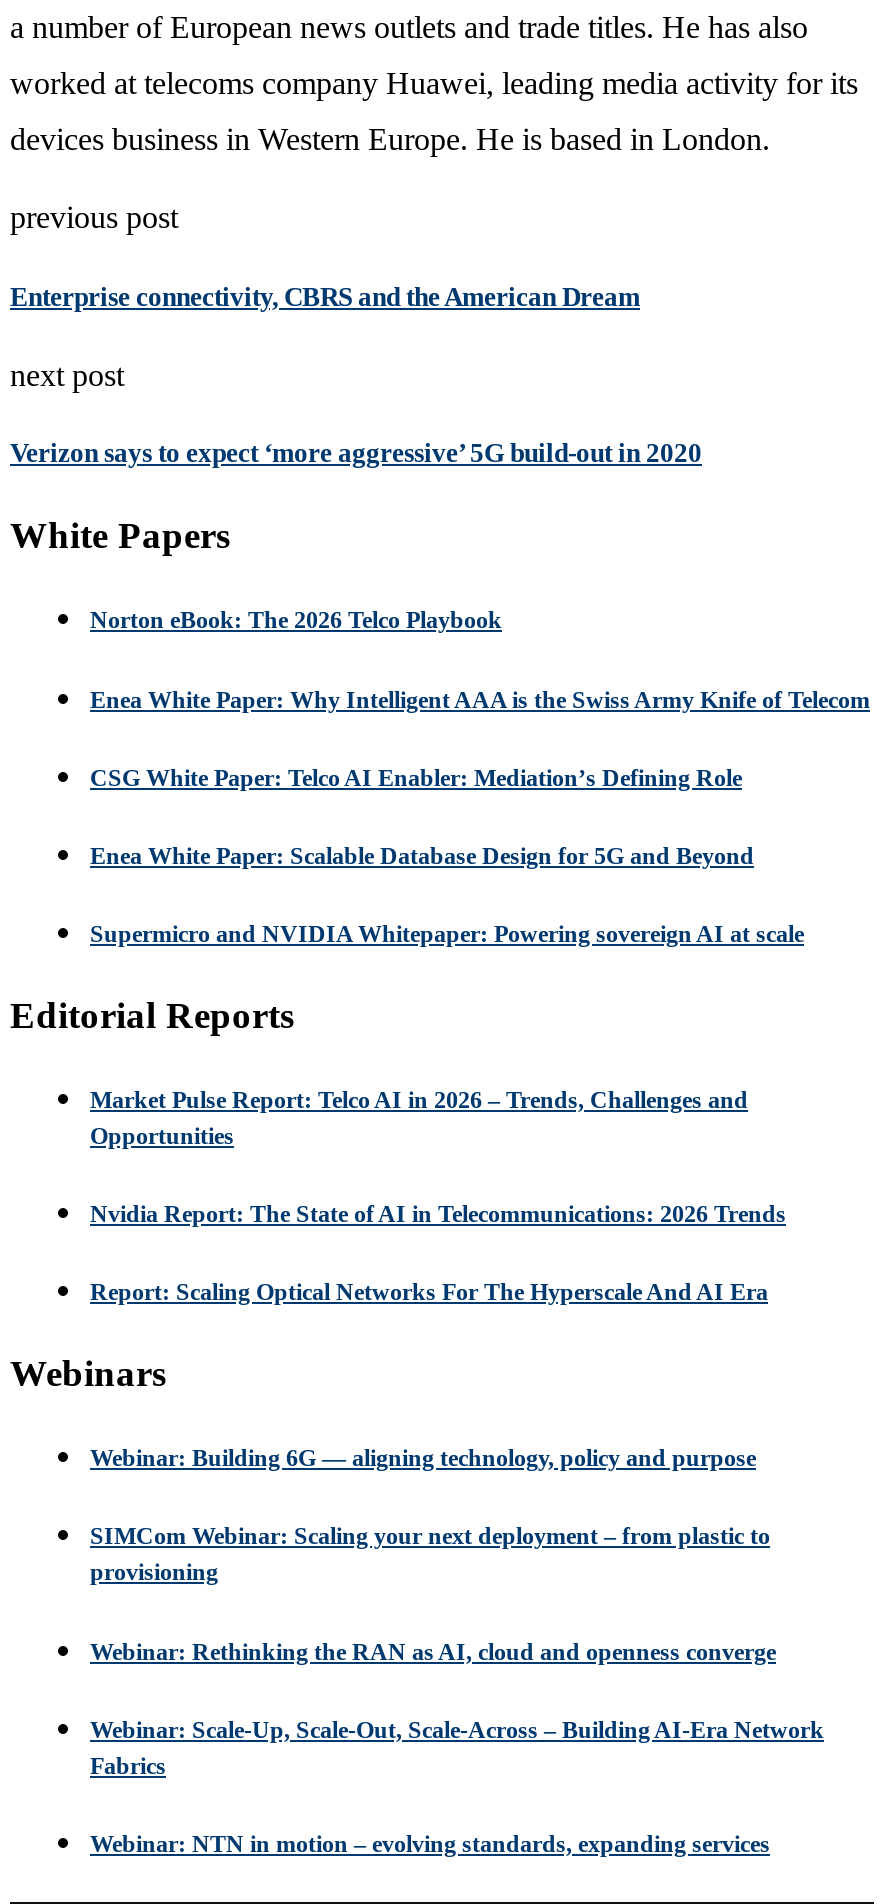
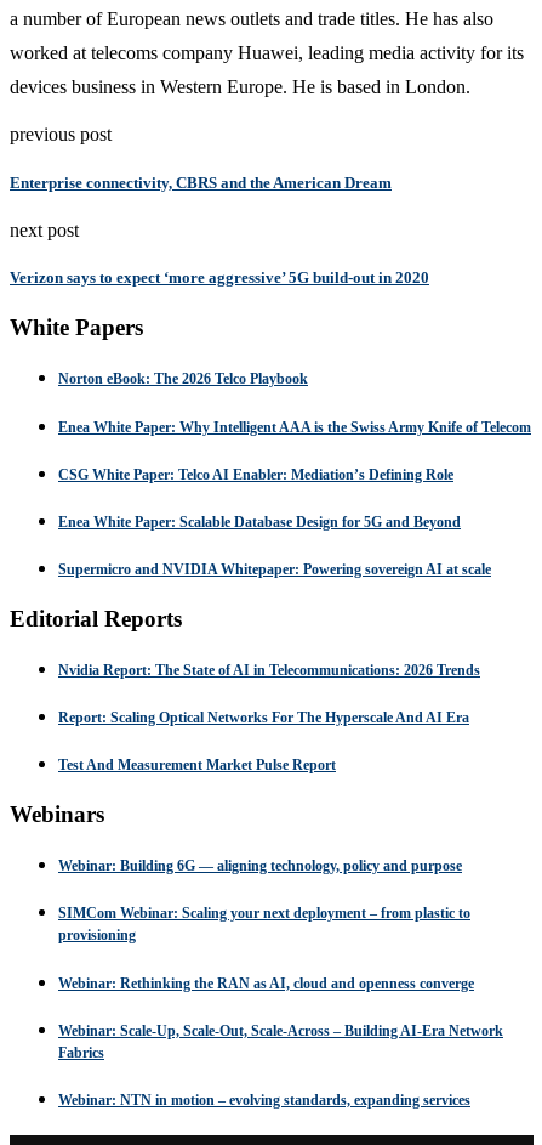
- Market Pulse Report: Telco AI in 2026 – Trends, Challenges and
- Opportunities

moved up: Nvidia Report: The State of AI in Telecommunications: 2026 Trends | Report: Scaling Optical Networks For The Hyperscale And AI Era

+ Test And Measurement Market Pulse Report
